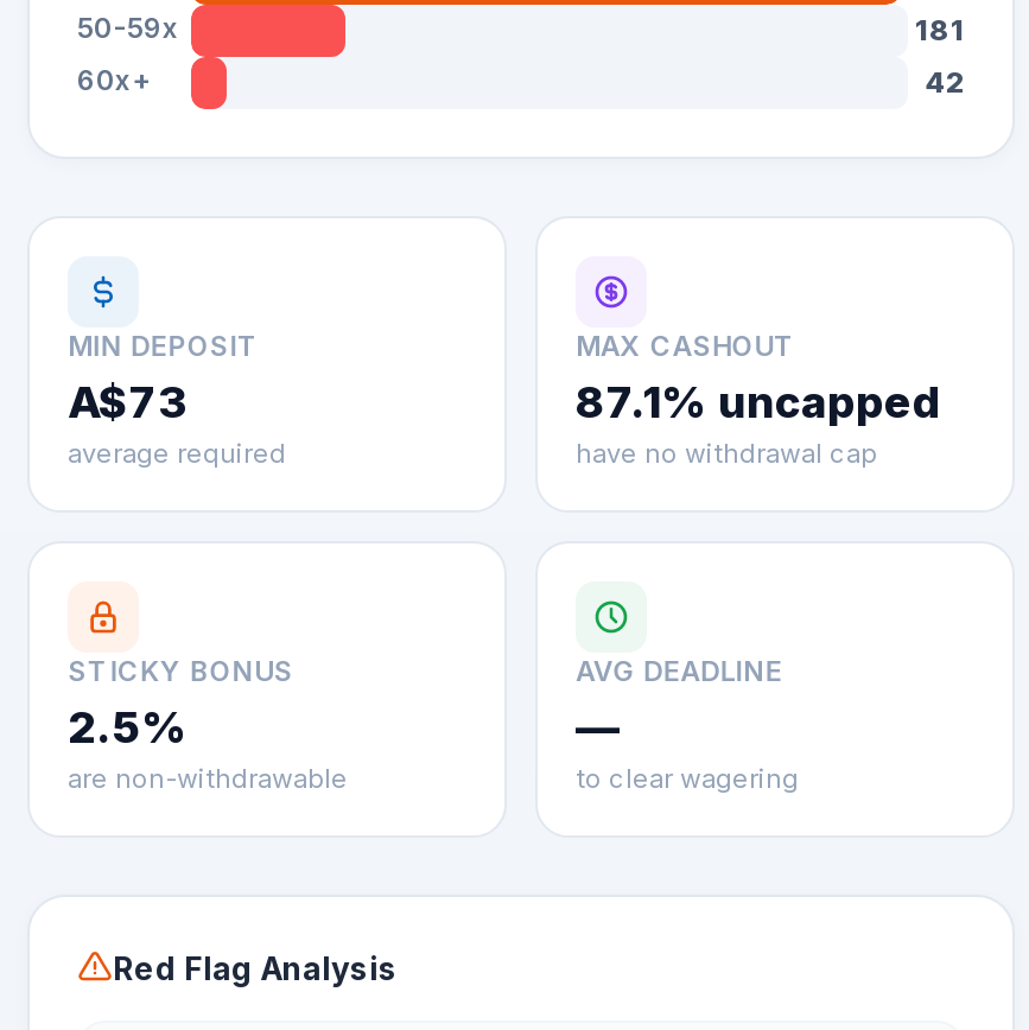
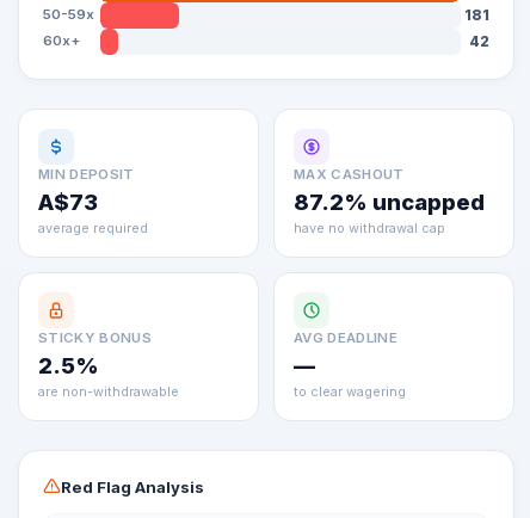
- 87.1% uncapped
+ 87.2% uncapped
